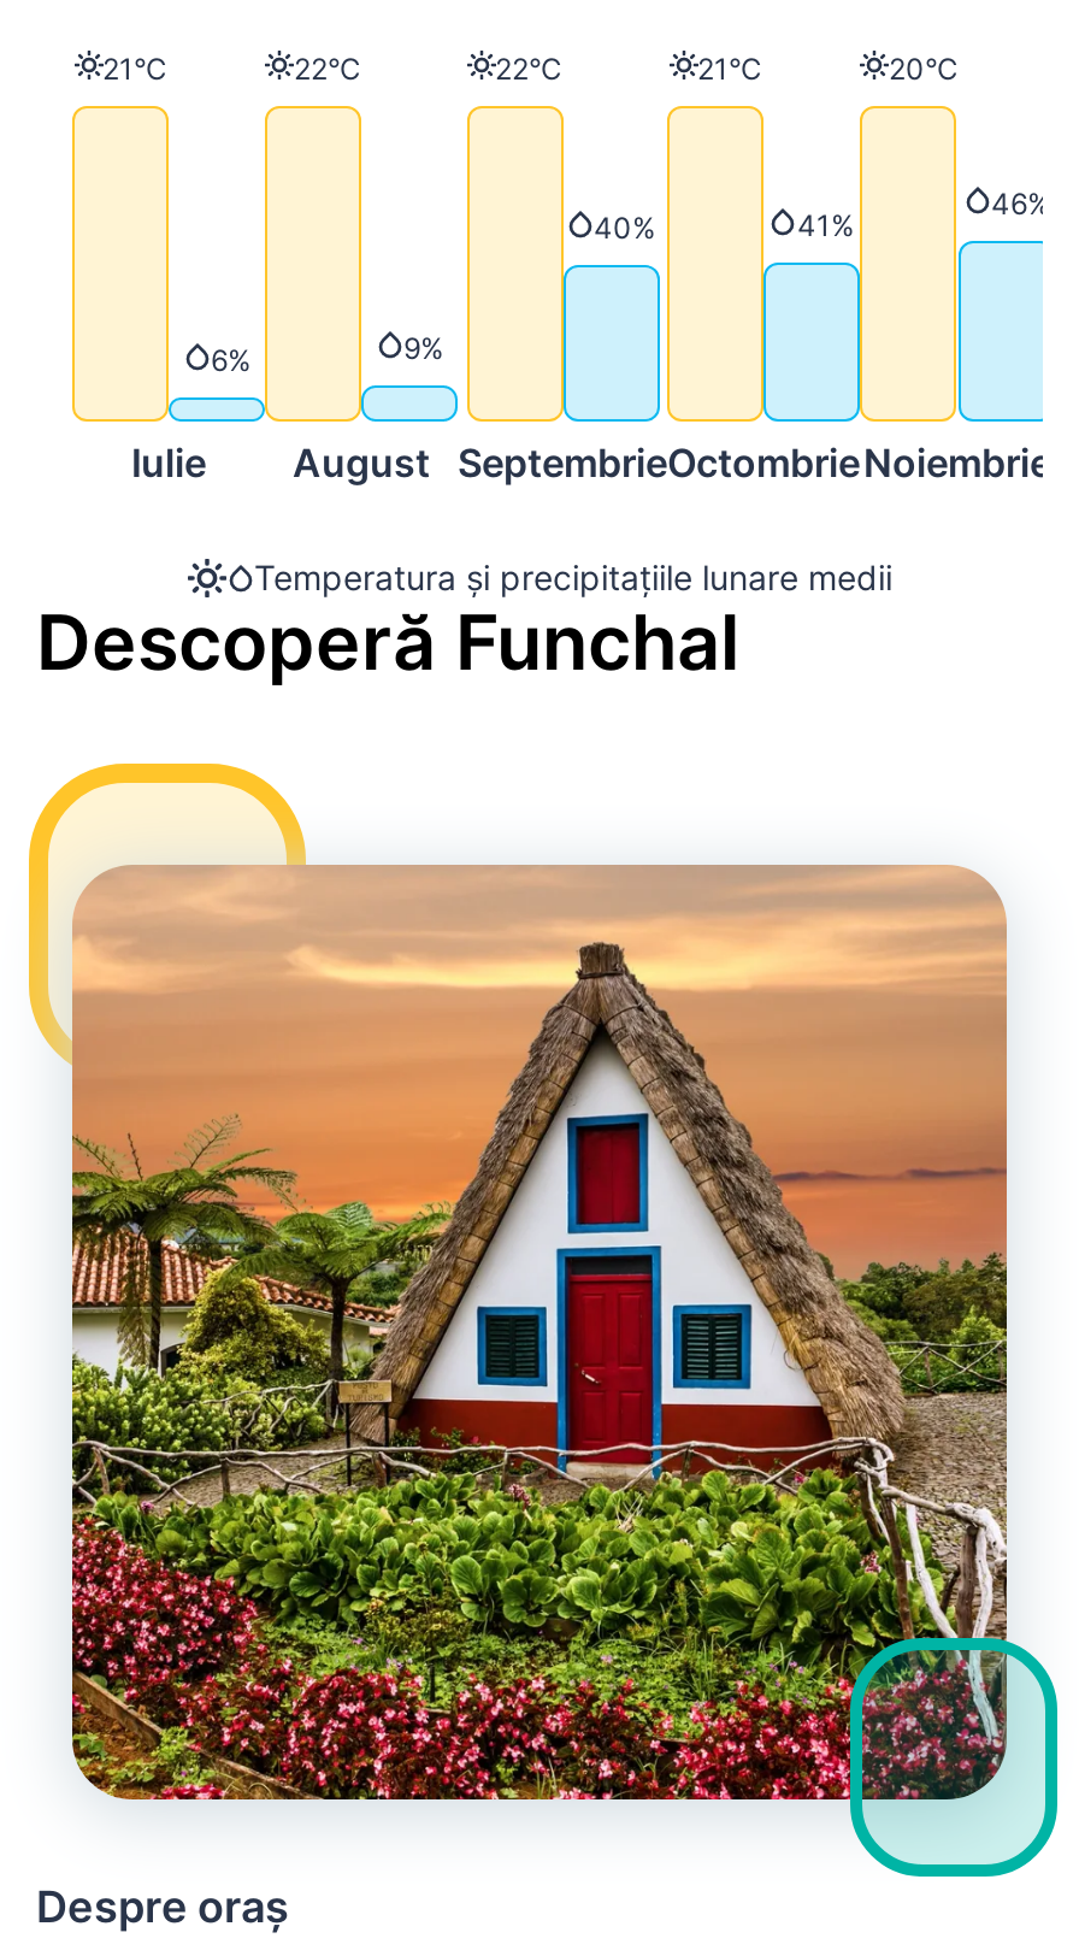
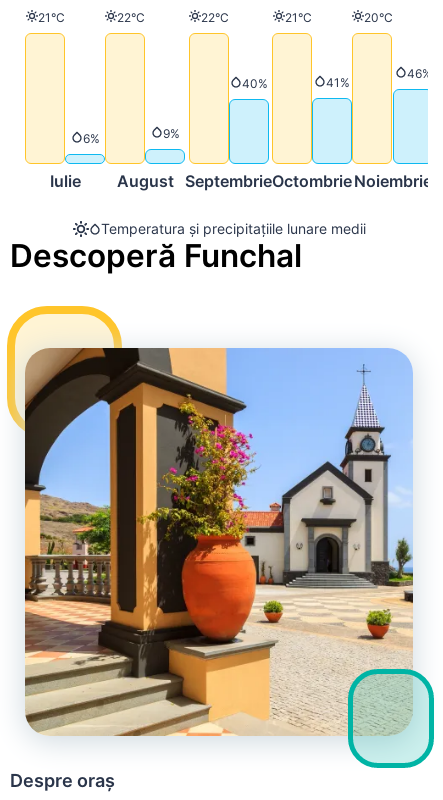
- [image]
+ [image]
